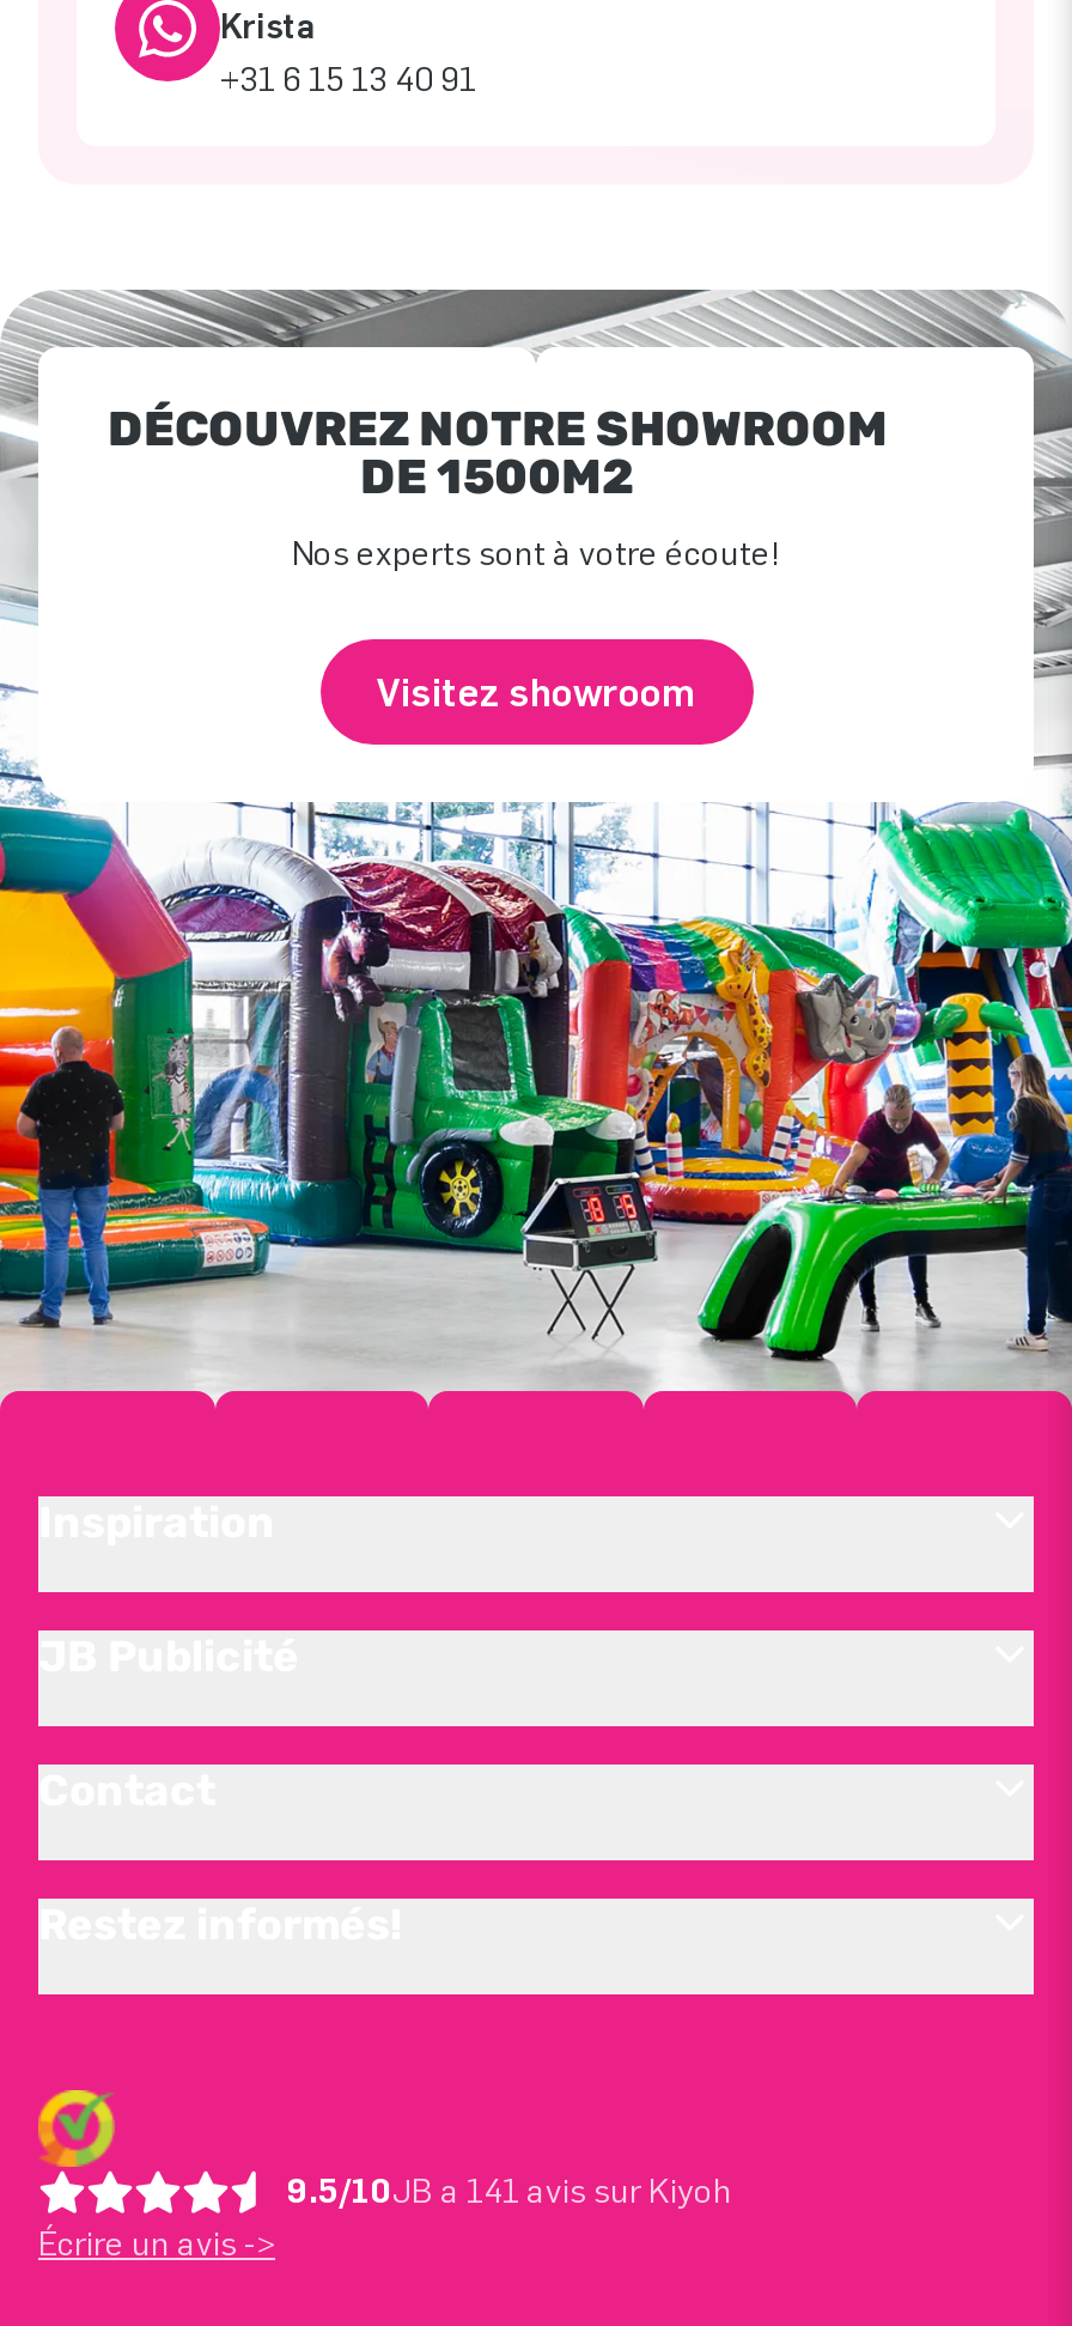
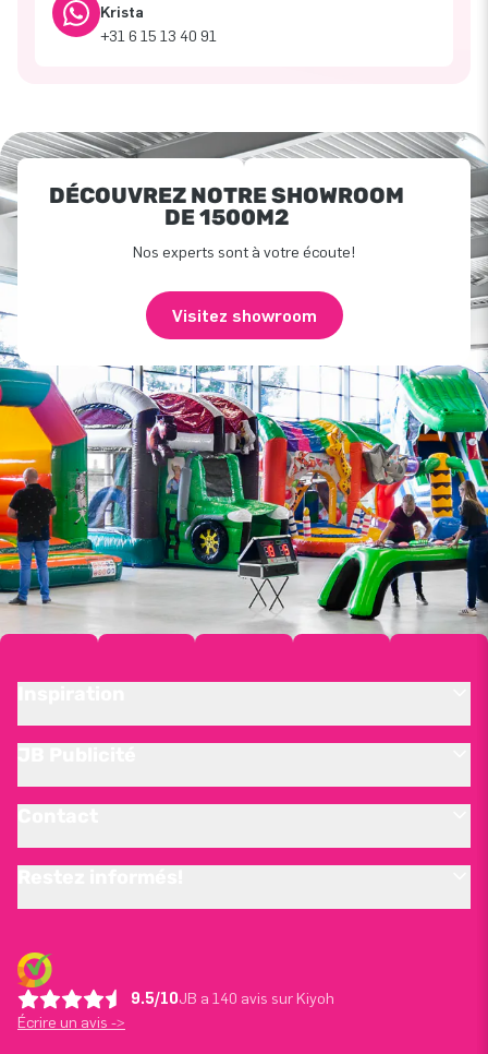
- 9.5/10JB a 141 avis sur Kiyoh
+ 9.5/10JB a 140 avis sur Kiyoh
